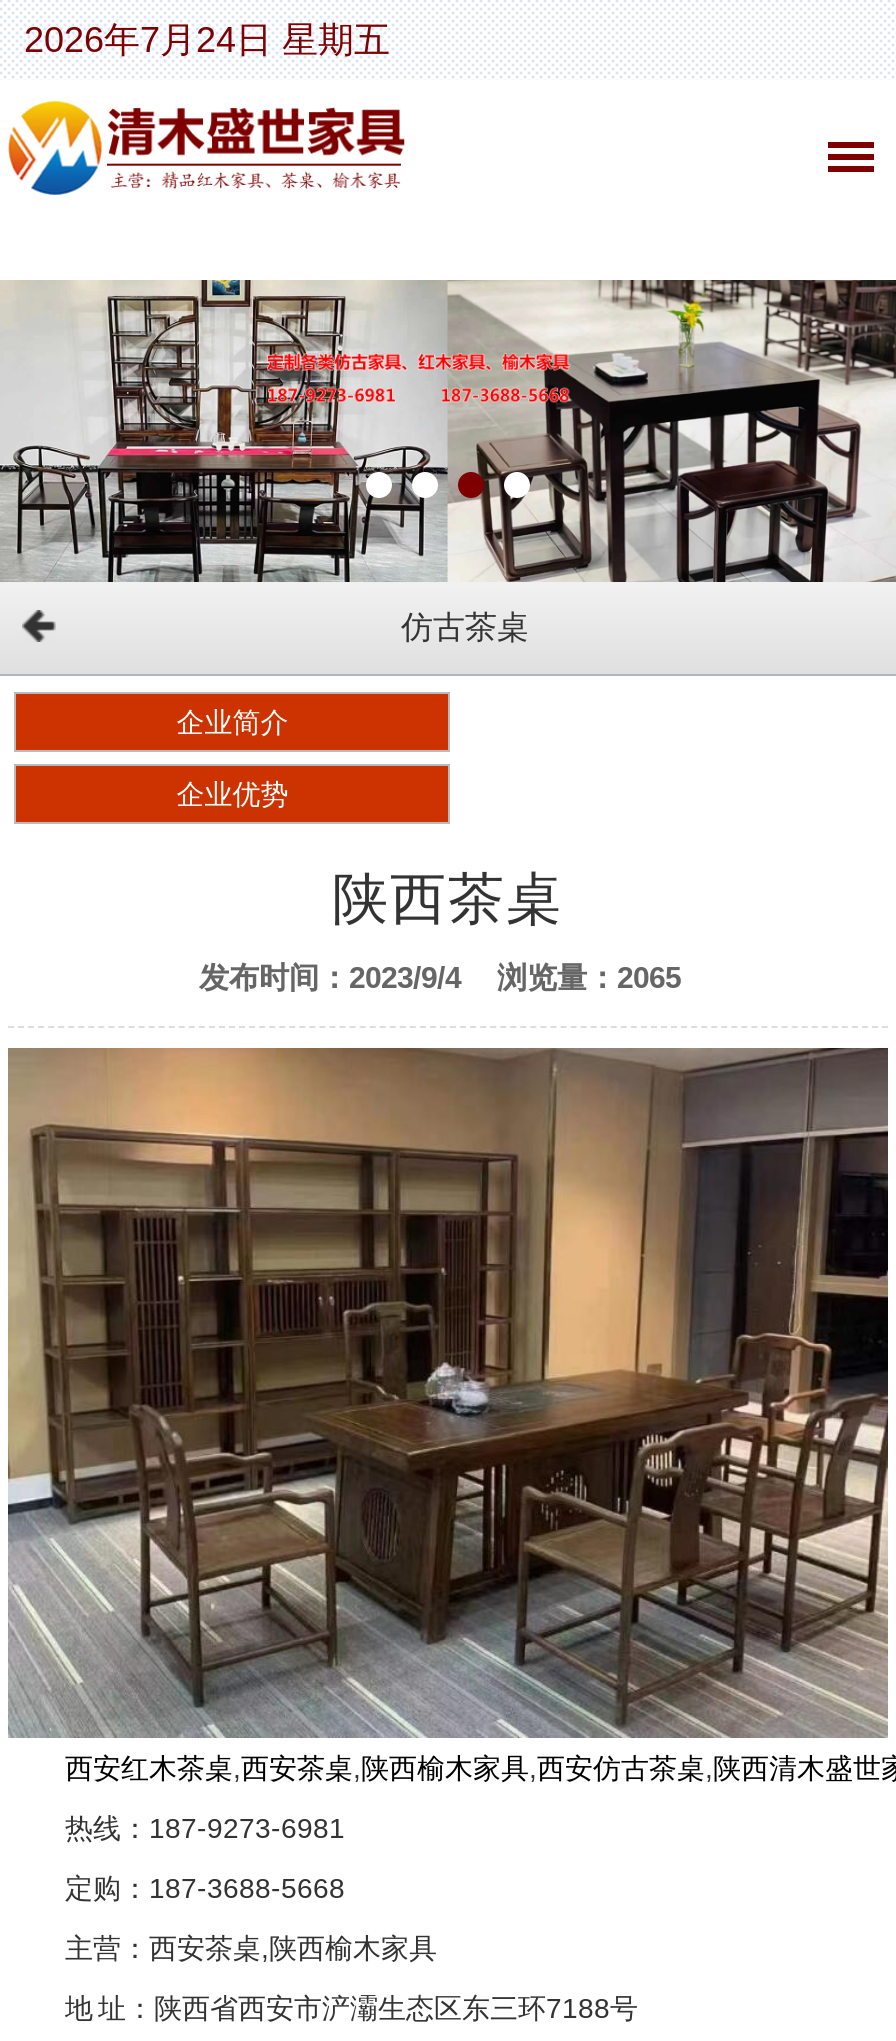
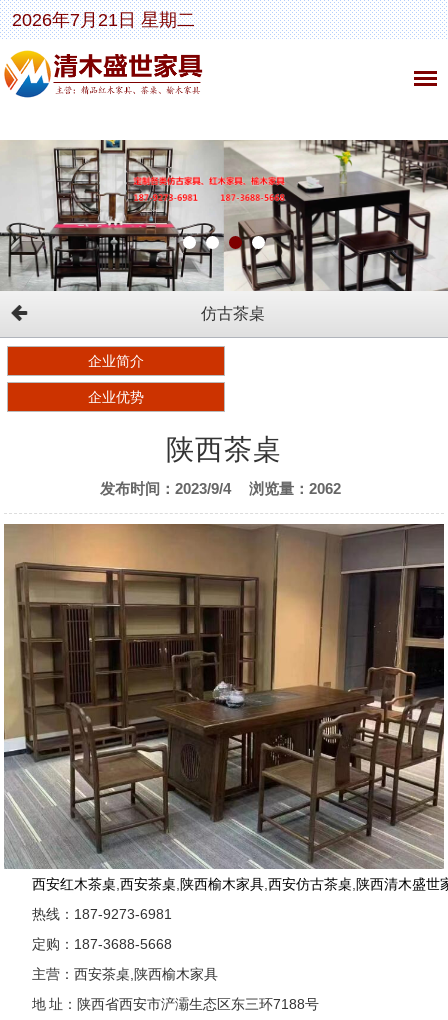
- 2026年7月24日 星期五
+ 2026年7月21日 星期二

- 发布时间：2023/9/4 浏览量：2065
+ 发布时间：2023/9/4 浏览量：2062
